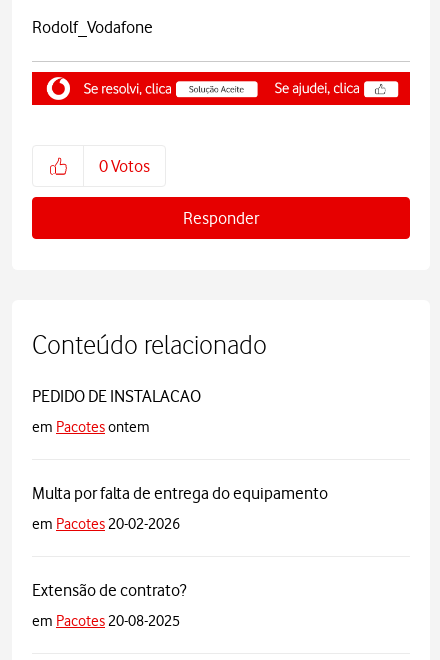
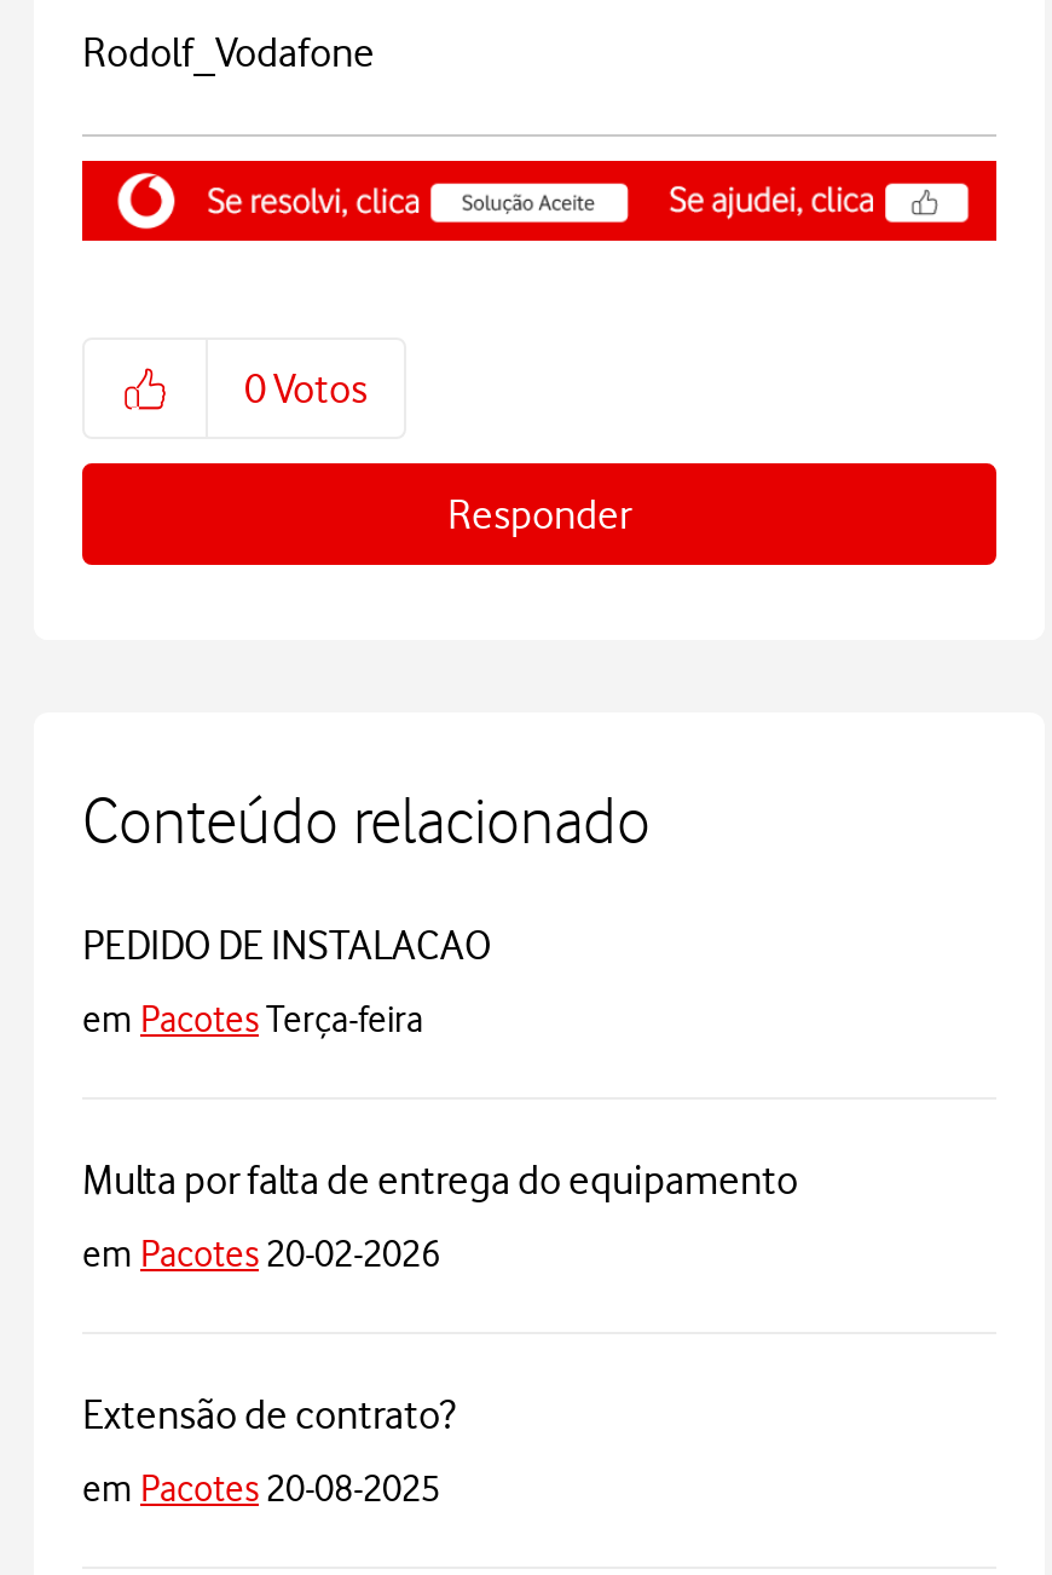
- em Pacotes ontem
+ em Pacotes Terça-feira
